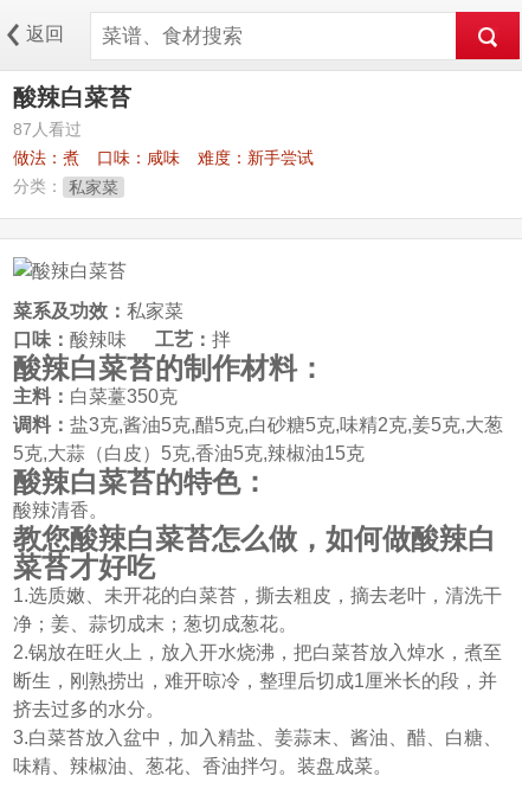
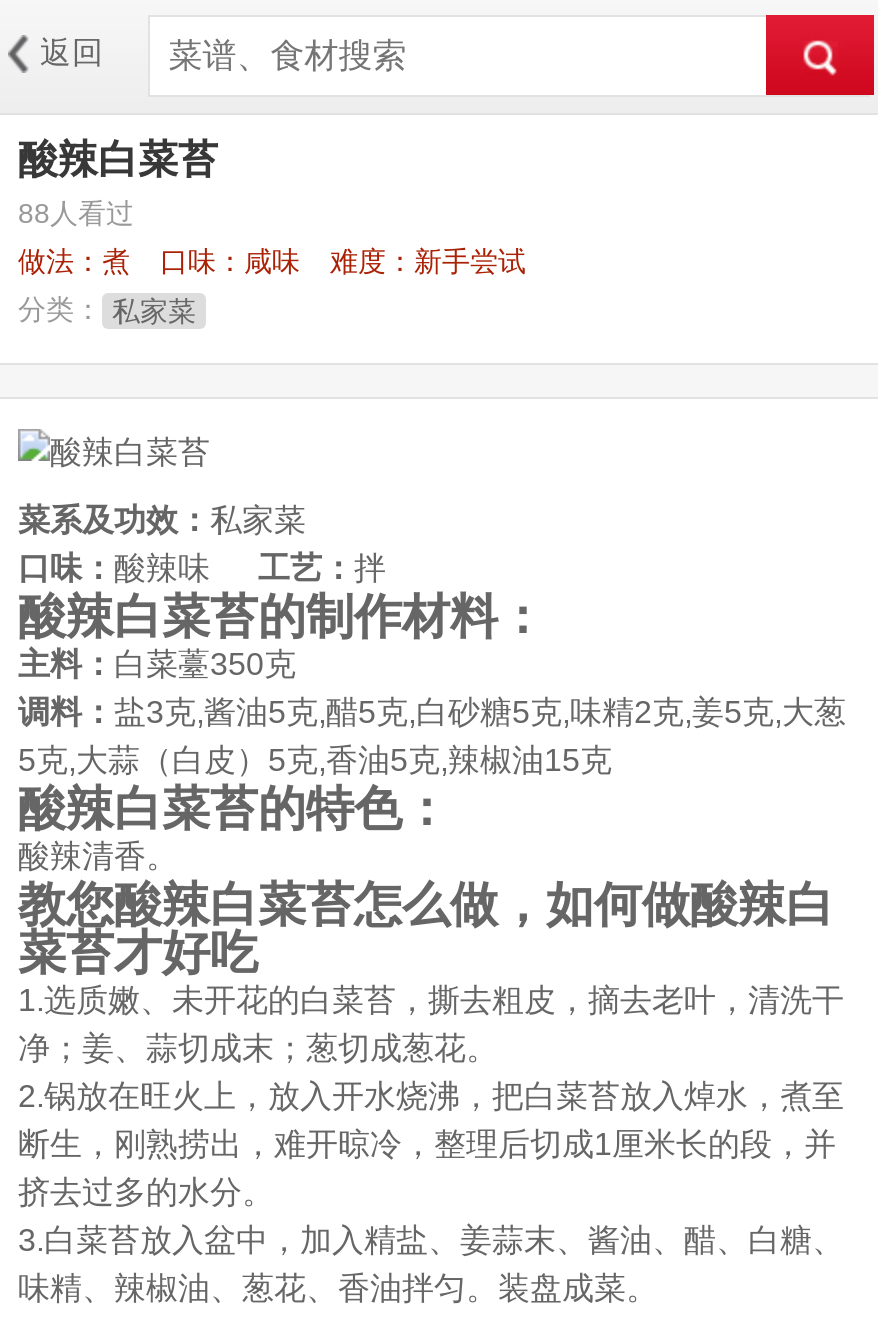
- 87人看过
+ 88人看过
